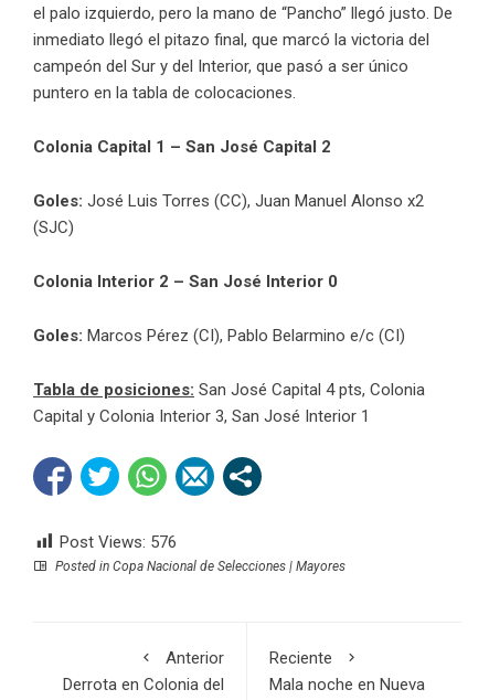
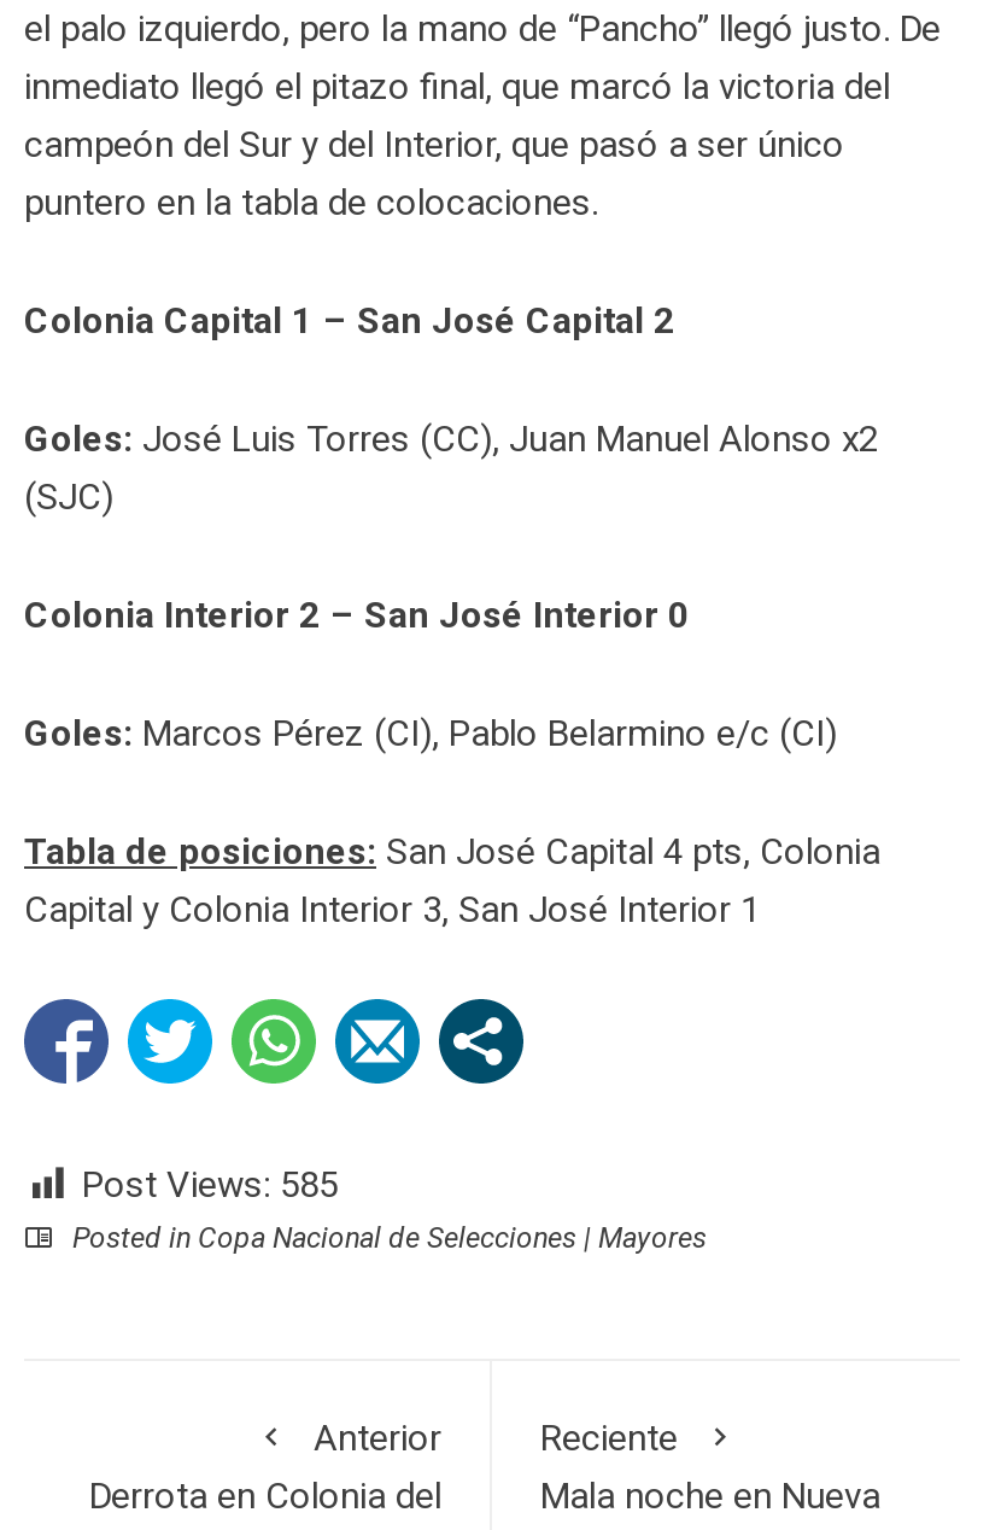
- Post Views: 576
+ Post Views: 585
